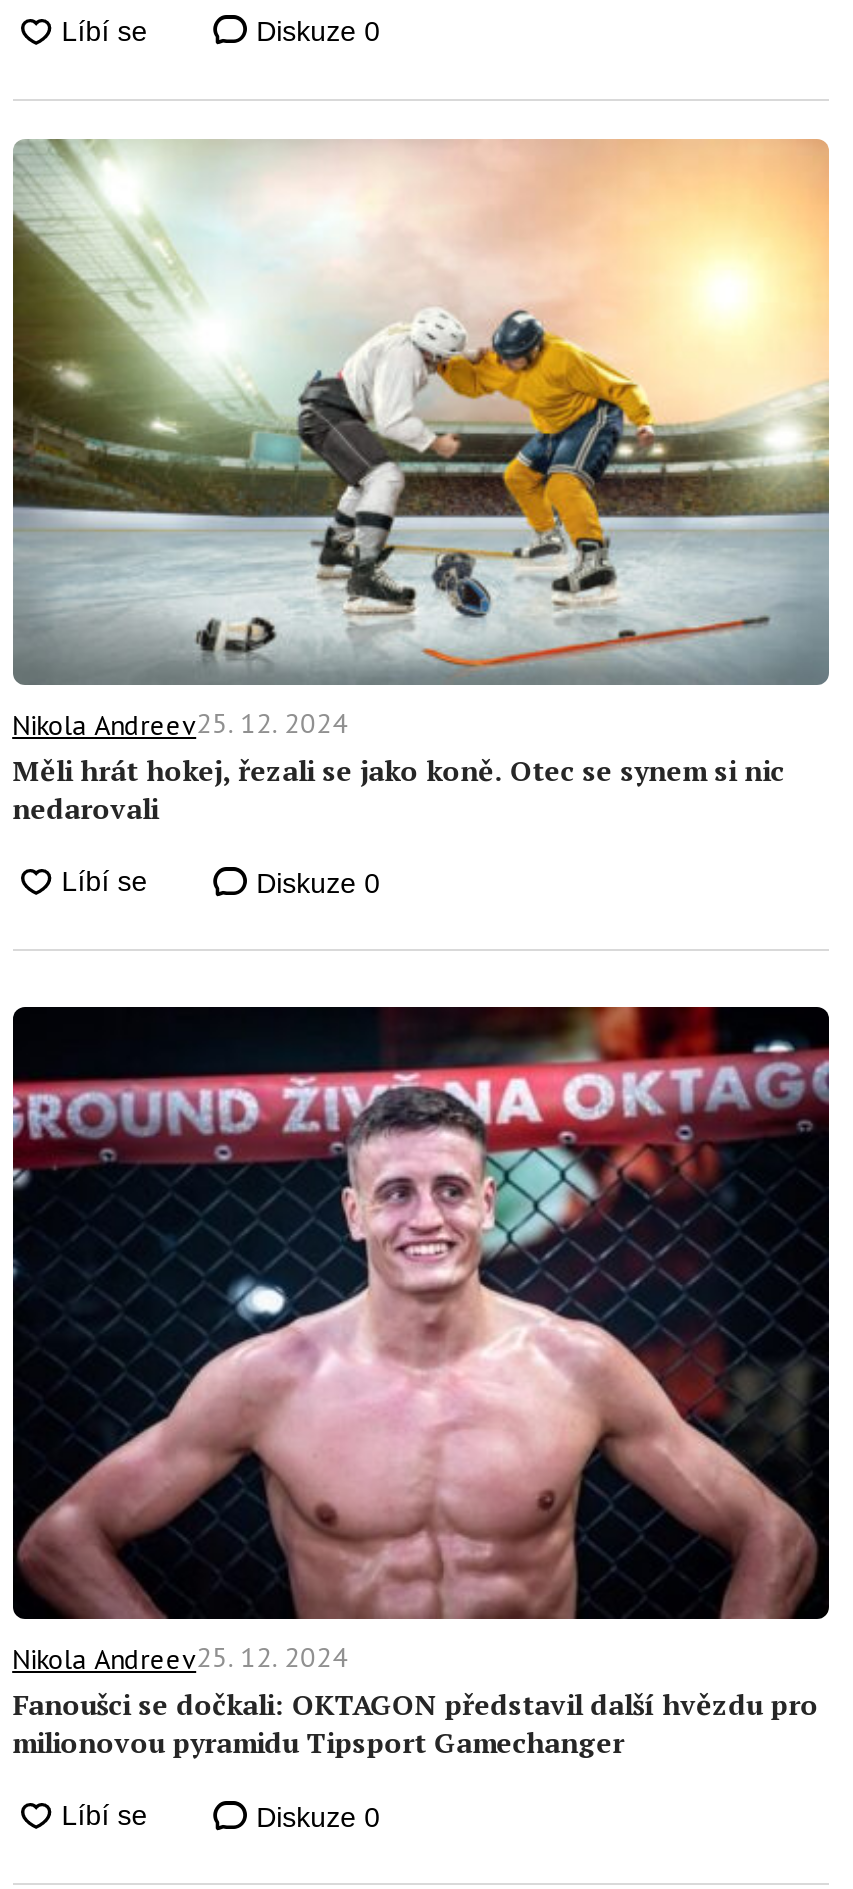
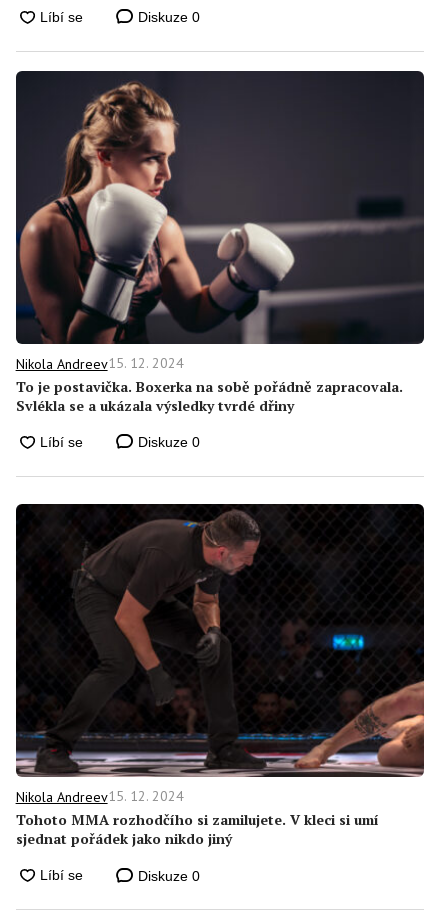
- [image]
- Nikola Andreev25. 12. 2024
- Měli hrát hokej, řezali se jako koně. Otec se synem si nic
- nedarovali
+ [image]
+ Nikola Andreev15. 12. 2024
+ To je postavička. Boxerka na sobě pořádně zapracovala.
+ Svlékla se a ukázala výsledky tvrdé dřiny

- [image]
- Nikola Andreev25. 12. 2024
- Fanoušci se dočkali: OKTAGON představil další hvězdu pro
- milionovou pyramidu Tipsport Gamechanger
+ [image]
+ Nikola Andreev15. 12. 2024
+ Tohoto MMA rozhodčího si zamilujete. V kleci si umí
+ sjednat pořádek jako nikdo jiný
